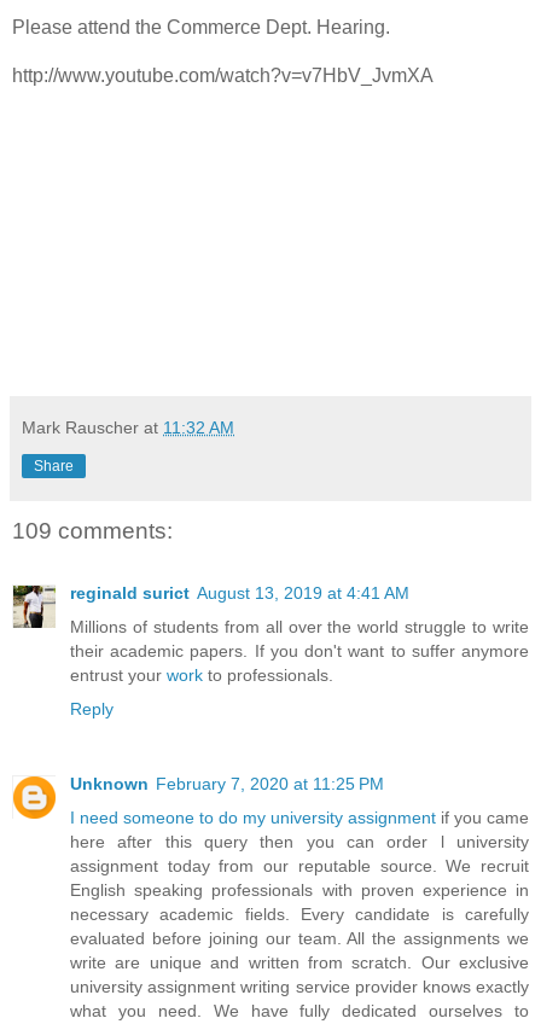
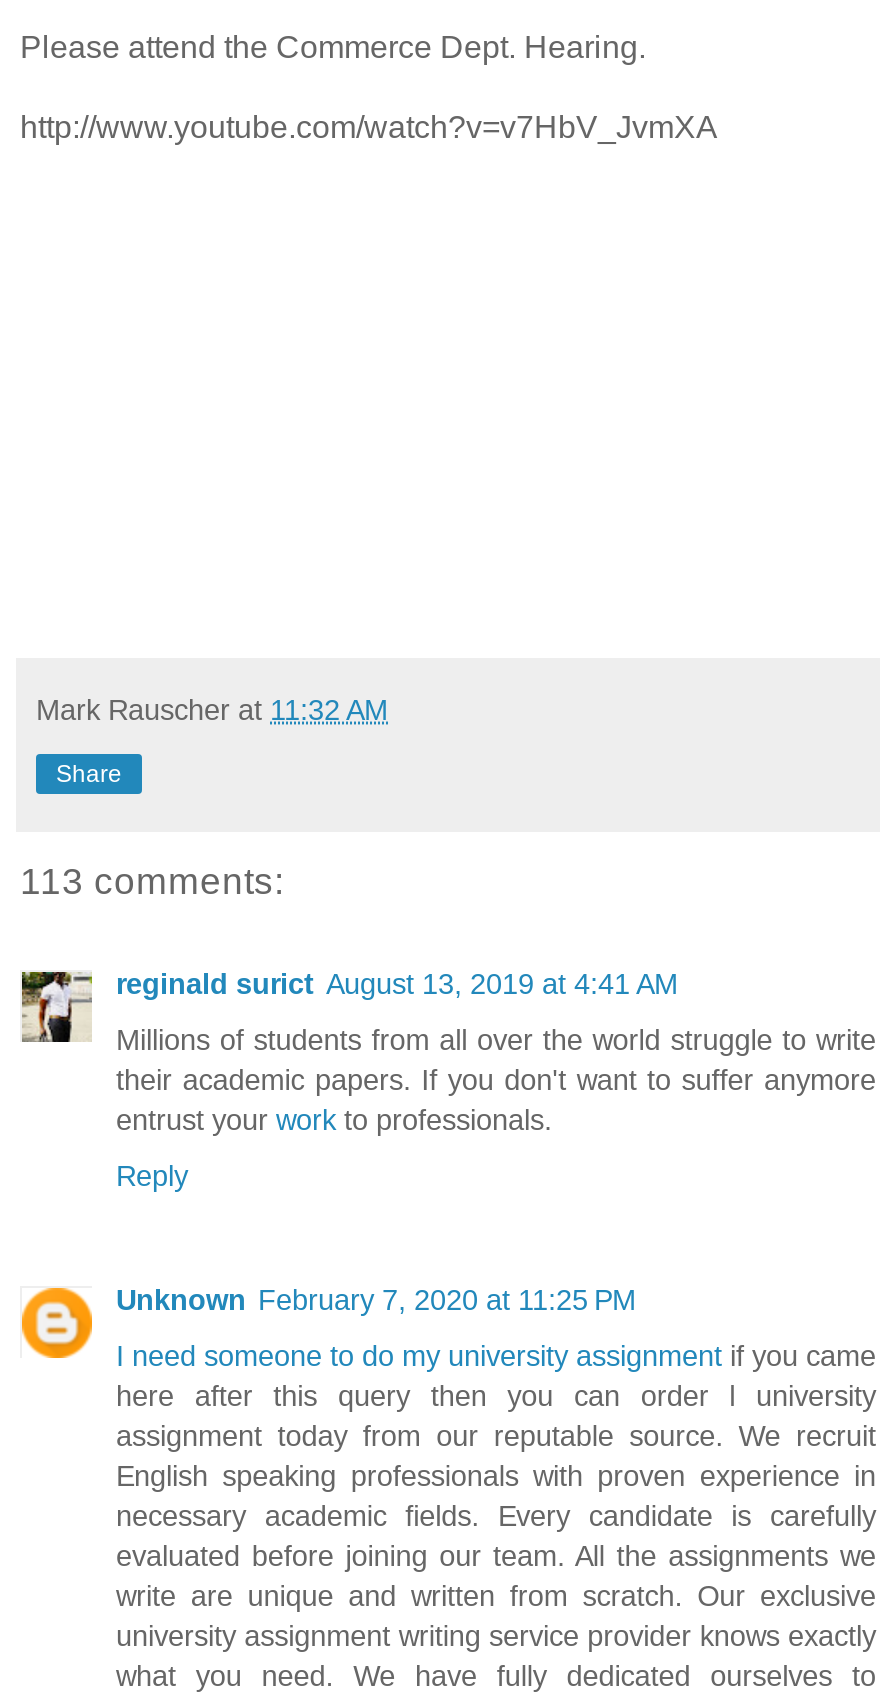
- 109 comments:
+ 113 comments:
